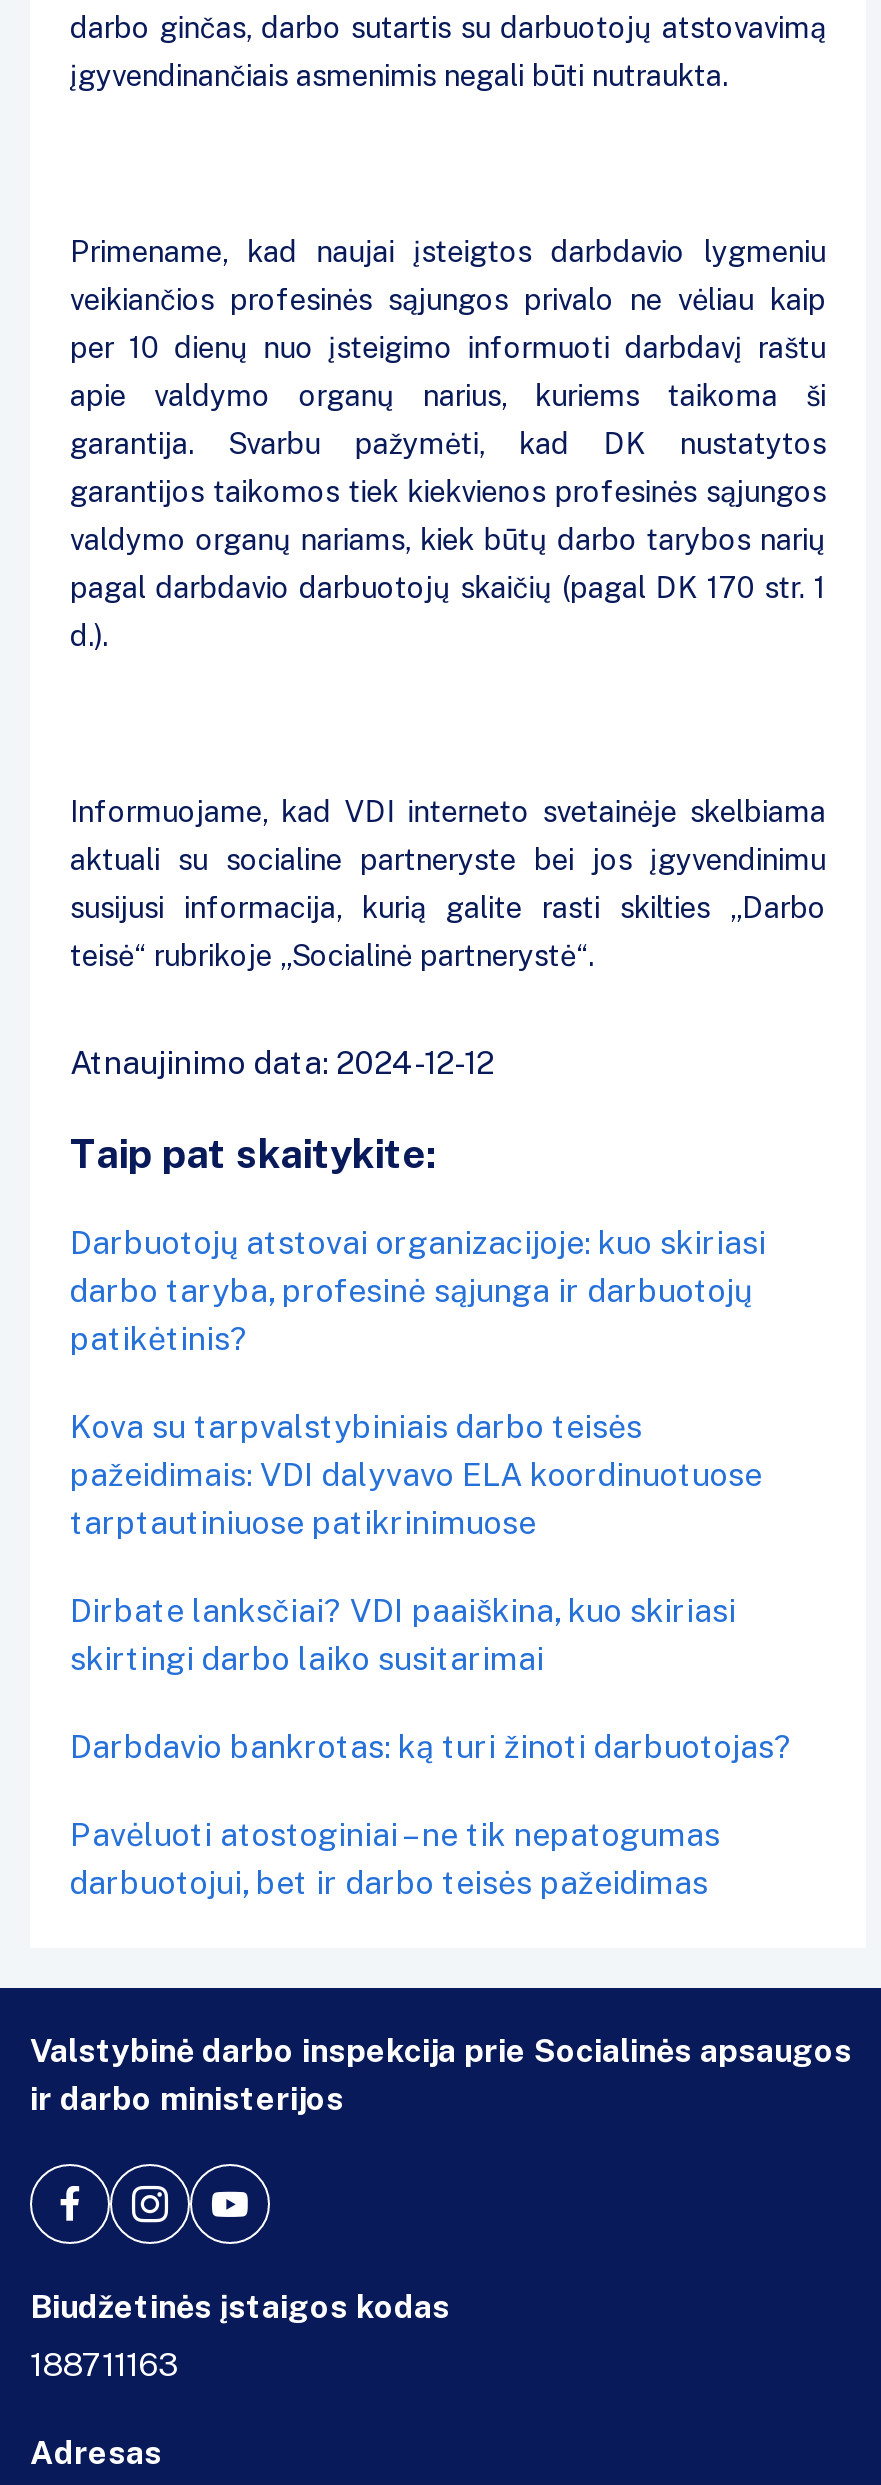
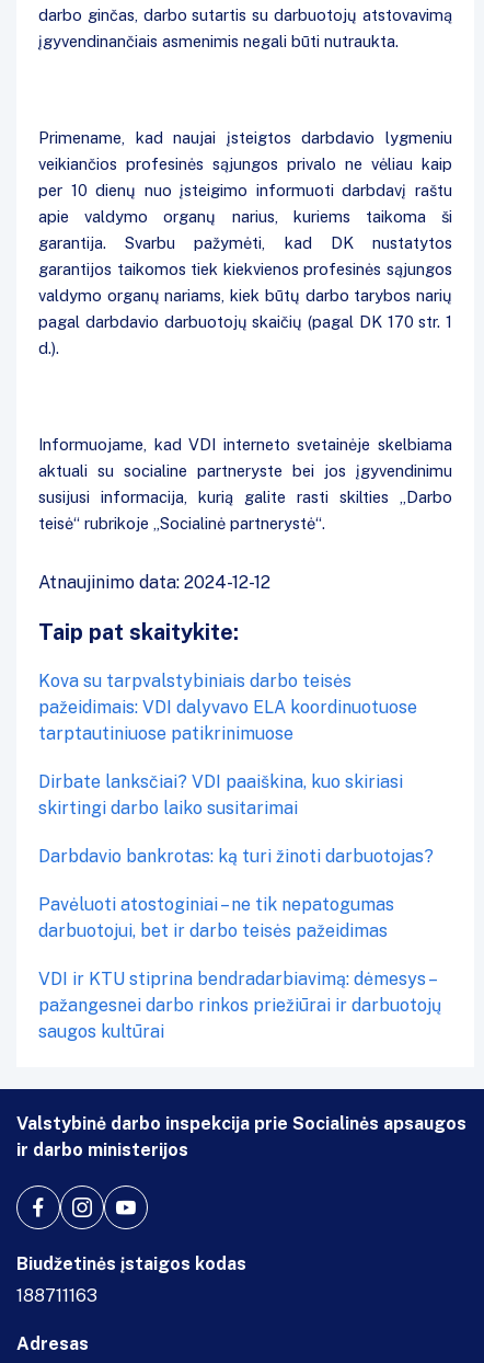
- Darbuotojų atstovai organizacijoje: kuo skiriasi
- darbo taryba, profesinė sąjunga ir darbuotojų
- patikėtinis?

moved up: Kova su tarpvalstybiniais darbo teisės | pažeidimais: VDI dalyvavo ELA koordinuotuose | tarptautiniuose patikrinimuose | Dirbate lanksčiai? VDI paaiškina, kuo skiriasi | skirtingi darbo laiko susitarimai | Darbdavio bankrotas: ką turi žinoti darbuotojas? | Pavėluoti atostoginiai – ne tik nepatogumas | darbuotojui, bet ir darbo teisės pažeidimas

+ VDI ir KTU stiprina bendradarbiavimą: dėmesys –
+ pažangesnei darbo rinkos priežiūrai ir darbuotojų
+ saugos kultūrai
